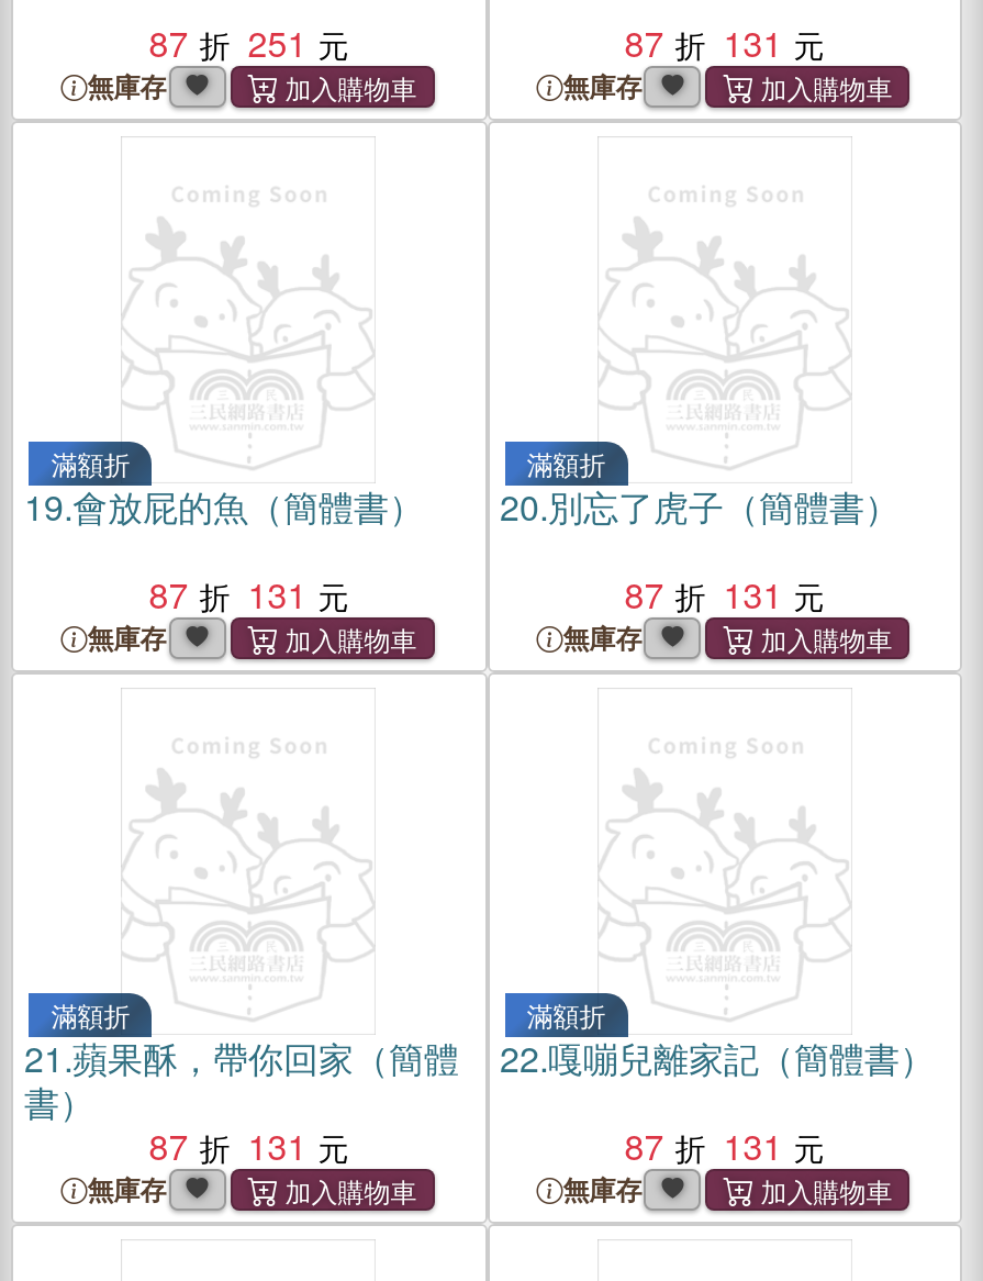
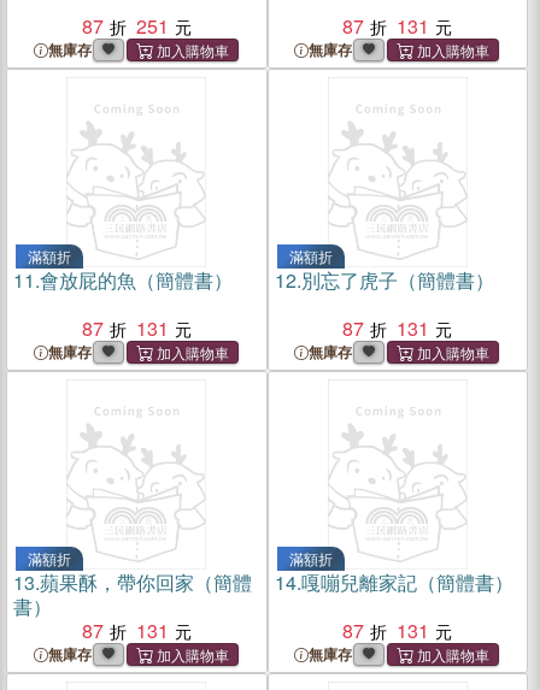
- 19.會放屁的魚（簡體書）
+ 11.會放屁的魚（簡體書）

- 20.別忘了虎子（簡體書）
+ 12.別忘了虎子（簡體書）

- 21.蘋果酥，帶你回家（簡體
+ 13.蘋果酥，帶你回家（簡體

- 22.嘎嘣兒離家記（簡體書）
+ 14.嘎嘣兒離家記（簡體書）
